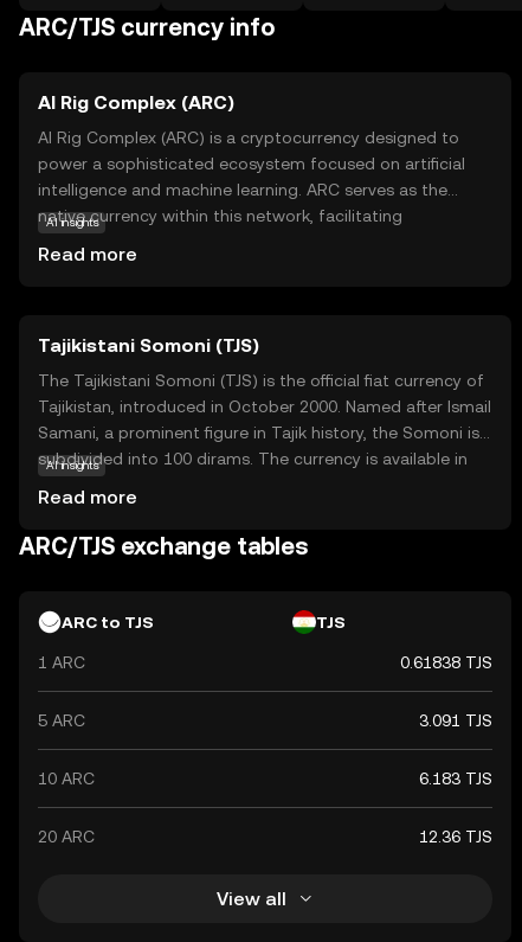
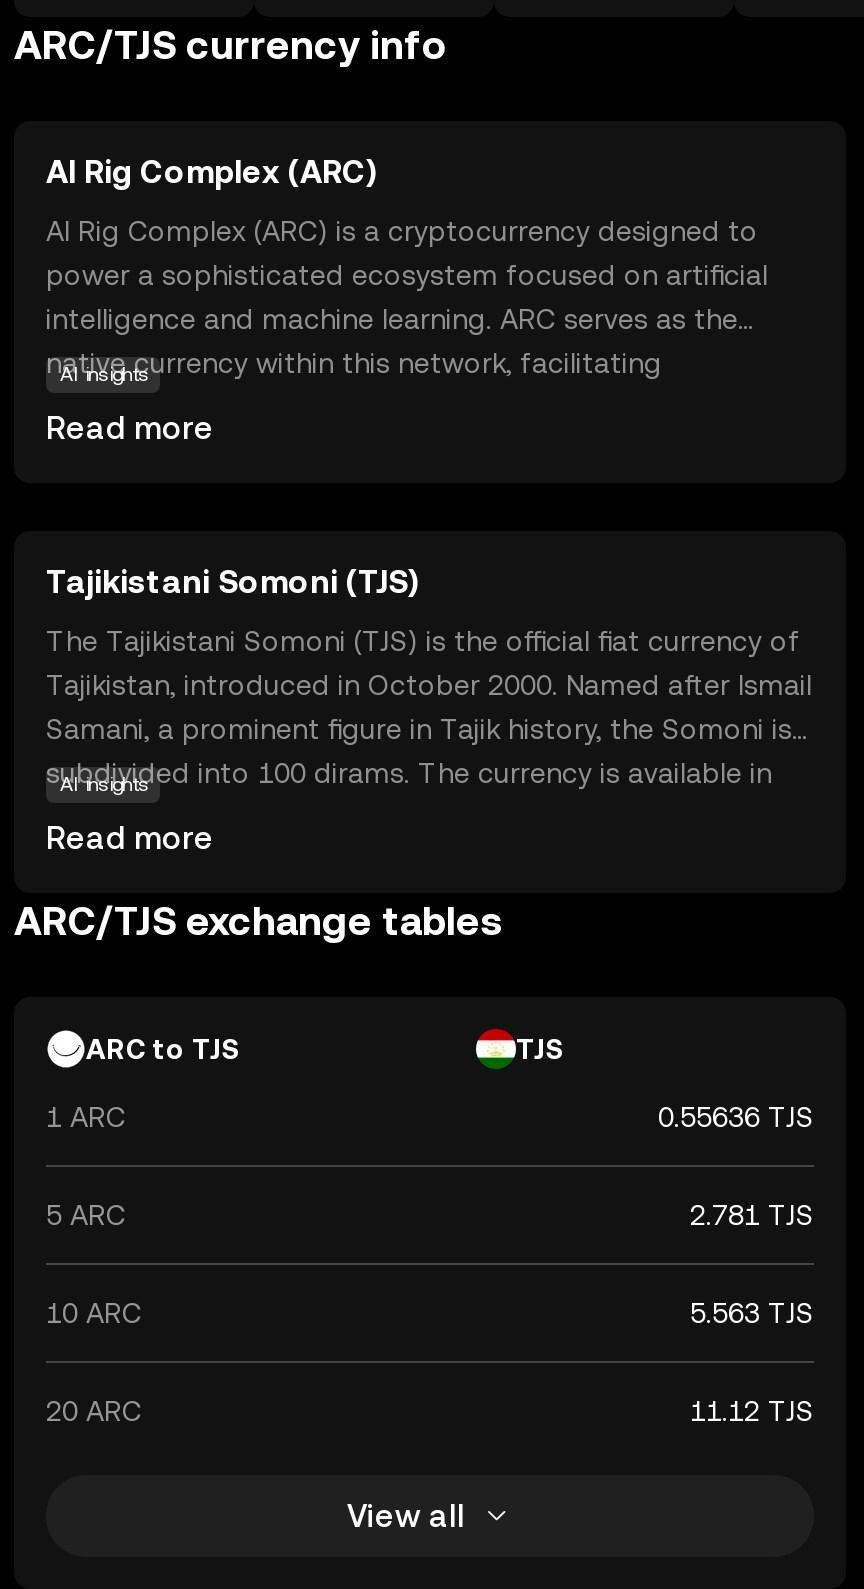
- 0.61838 TJS
+ 0.55636 TJS

- 3.091 TJS
+ 2.781 TJS

- 6.183 TJS
+ 5.563 TJS

- 12.36 TJS
+ 11.12 TJS
